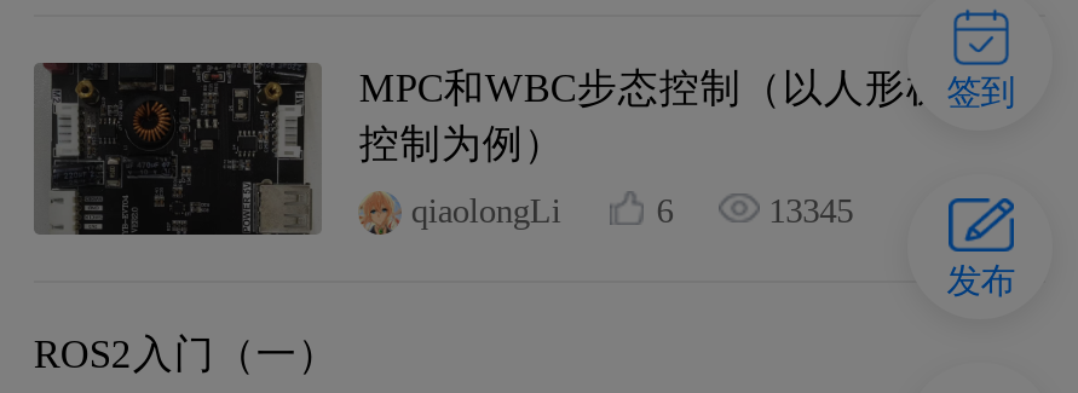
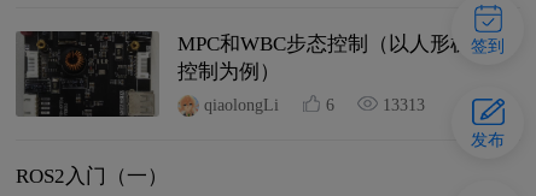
- 13345
+ 13313
